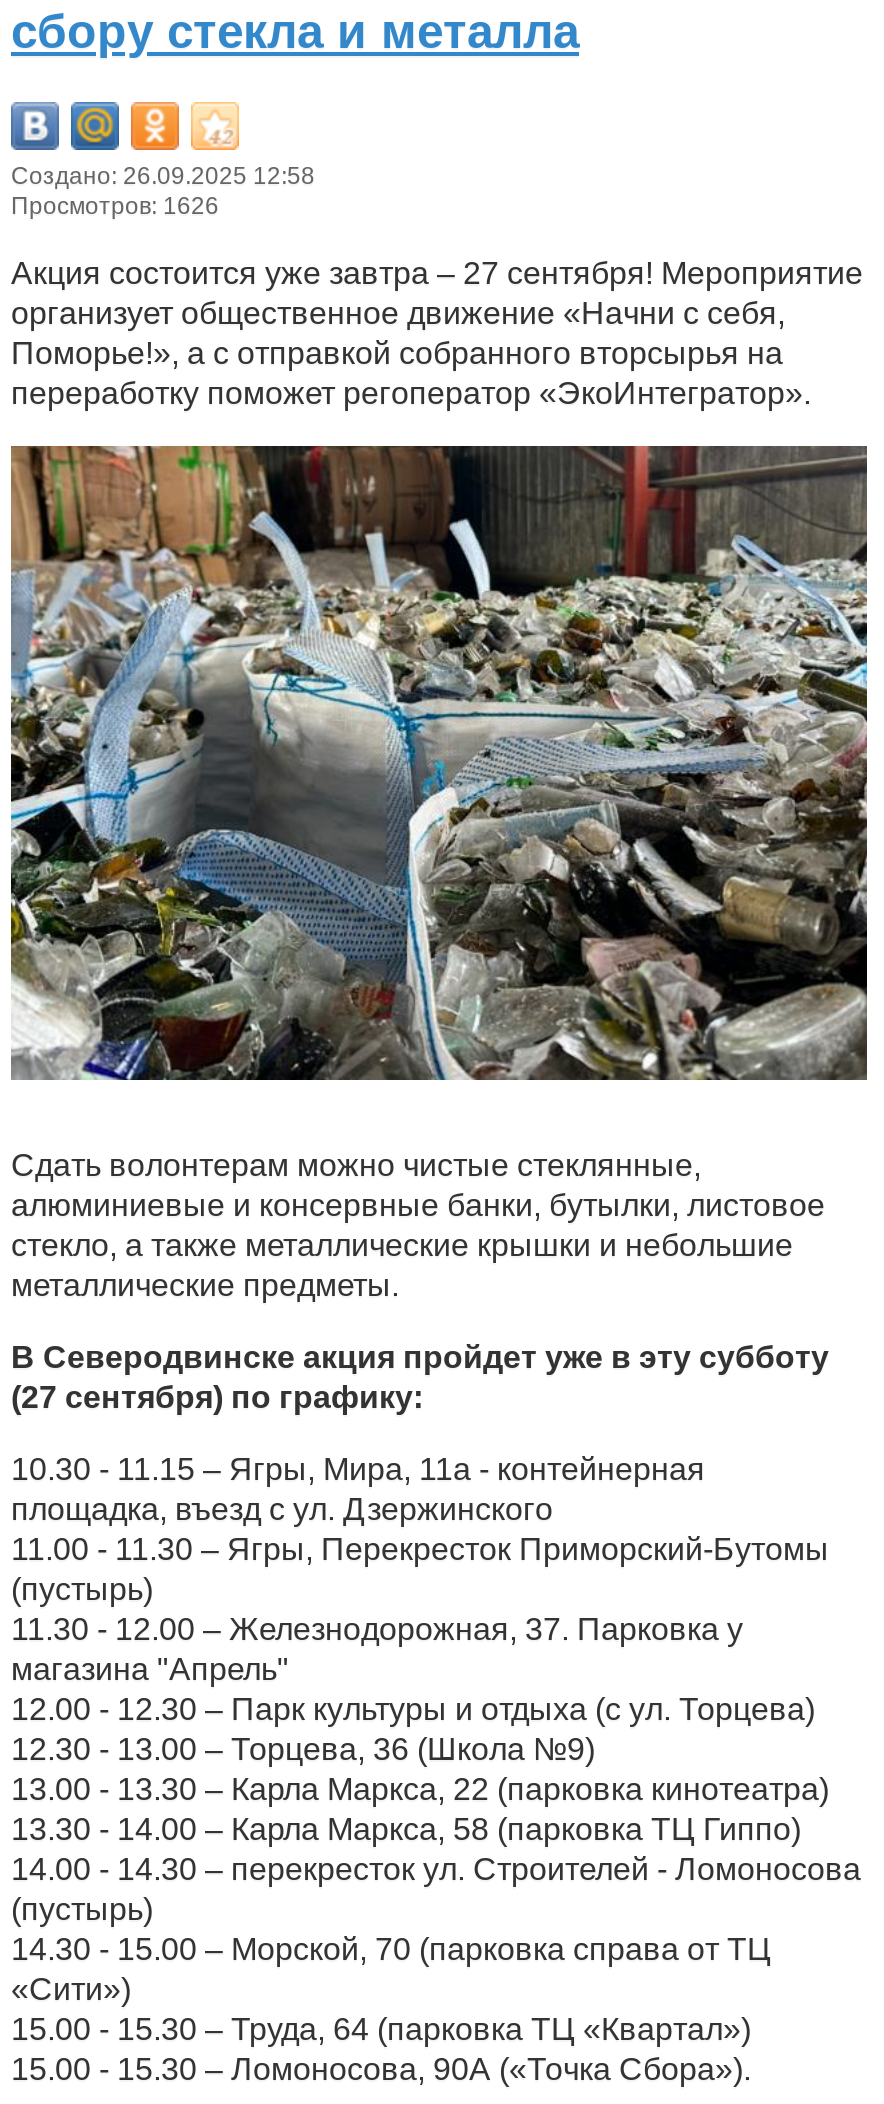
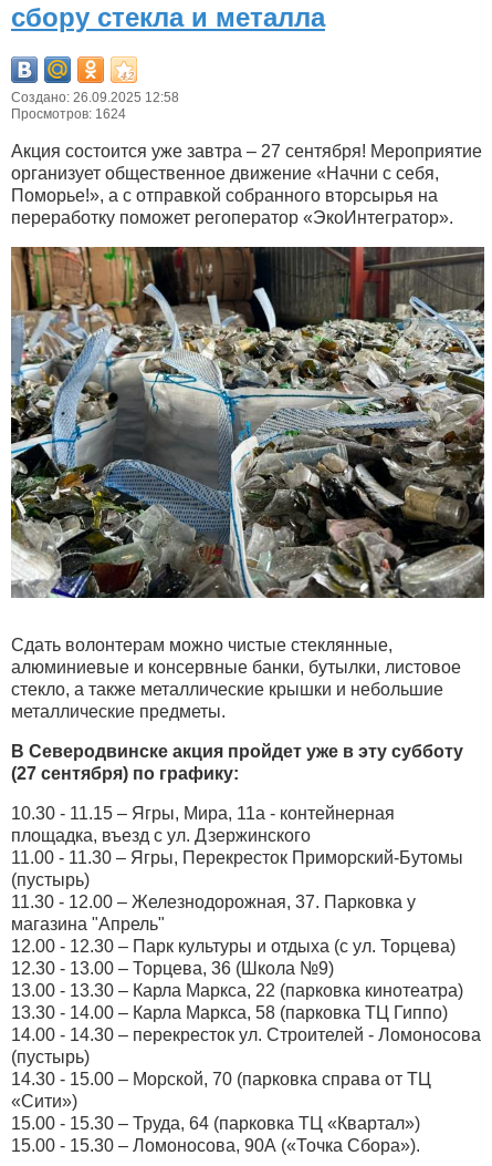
- Просмотров: 1626
+ Просмотров: 1624
